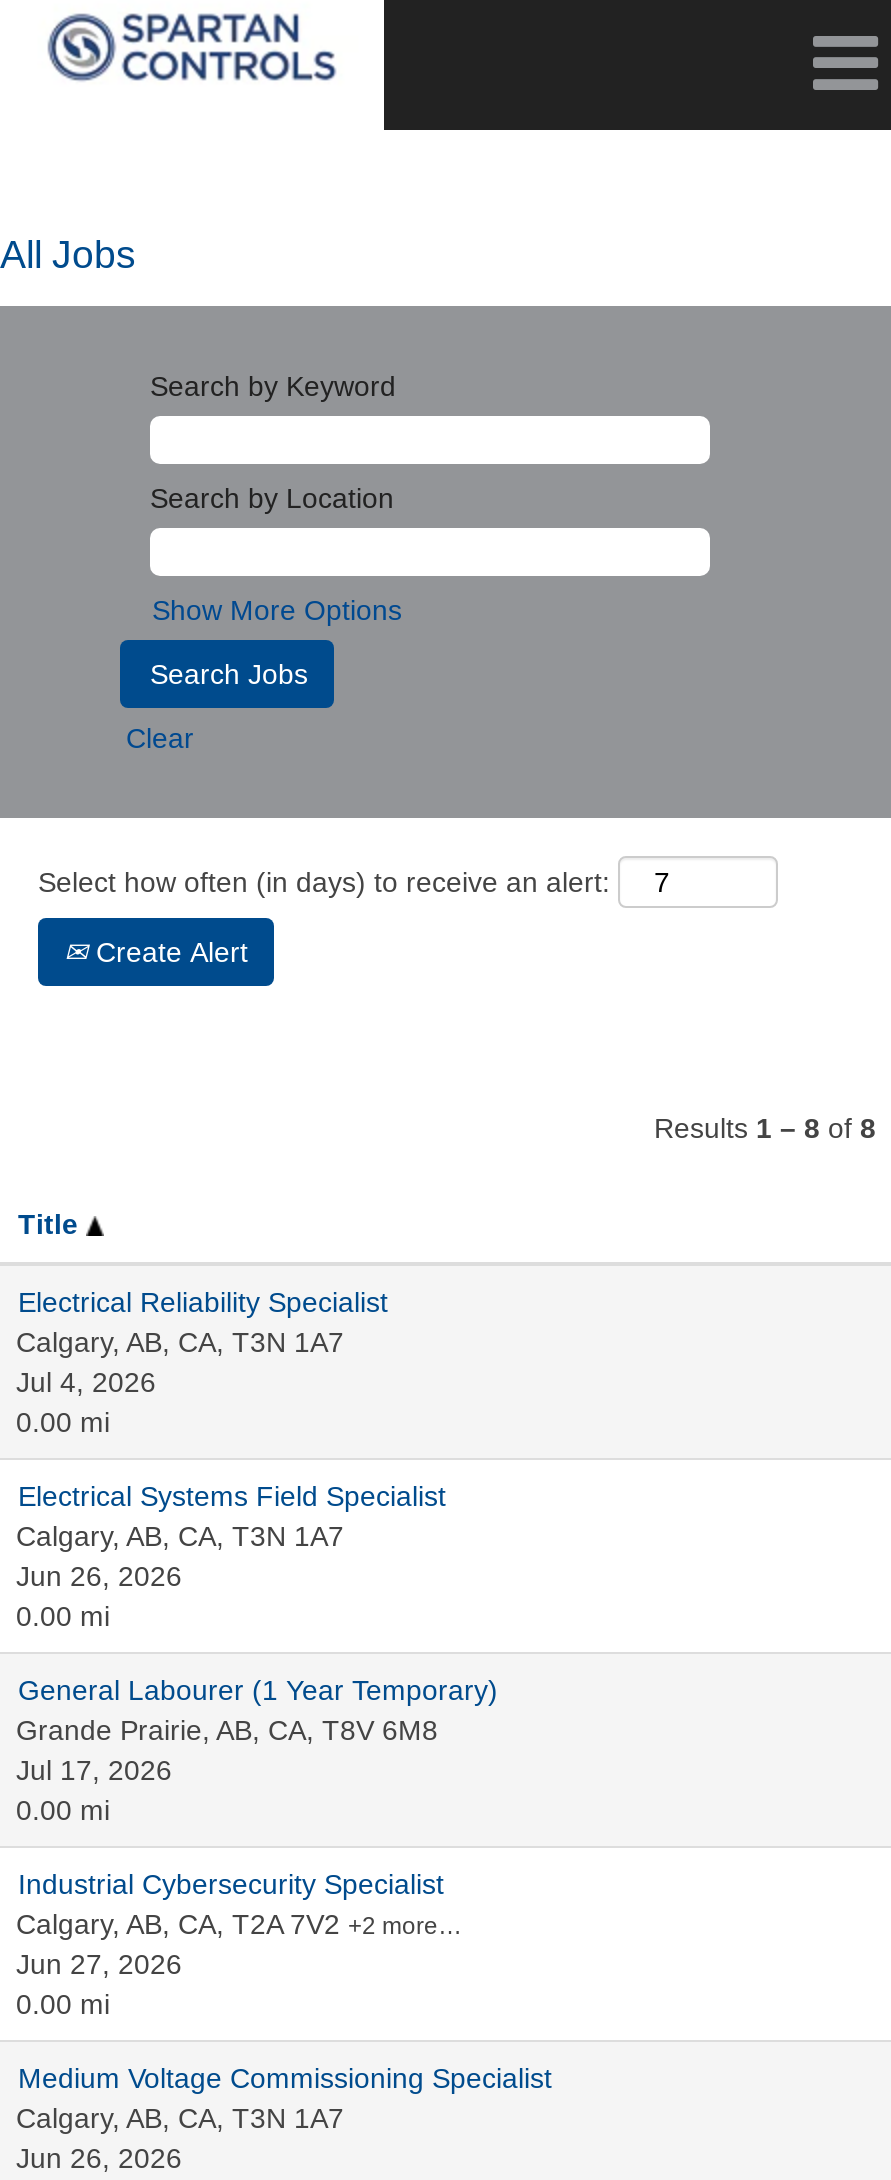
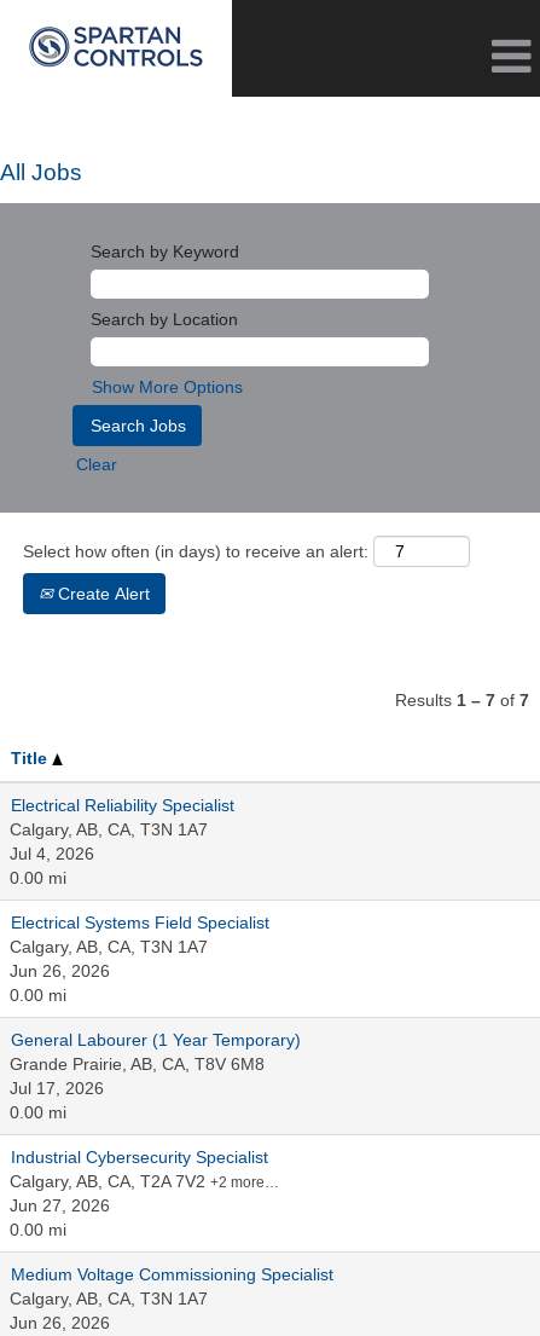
- Results 1 – 8 of 8
+ Results 1 – 7 of 7
